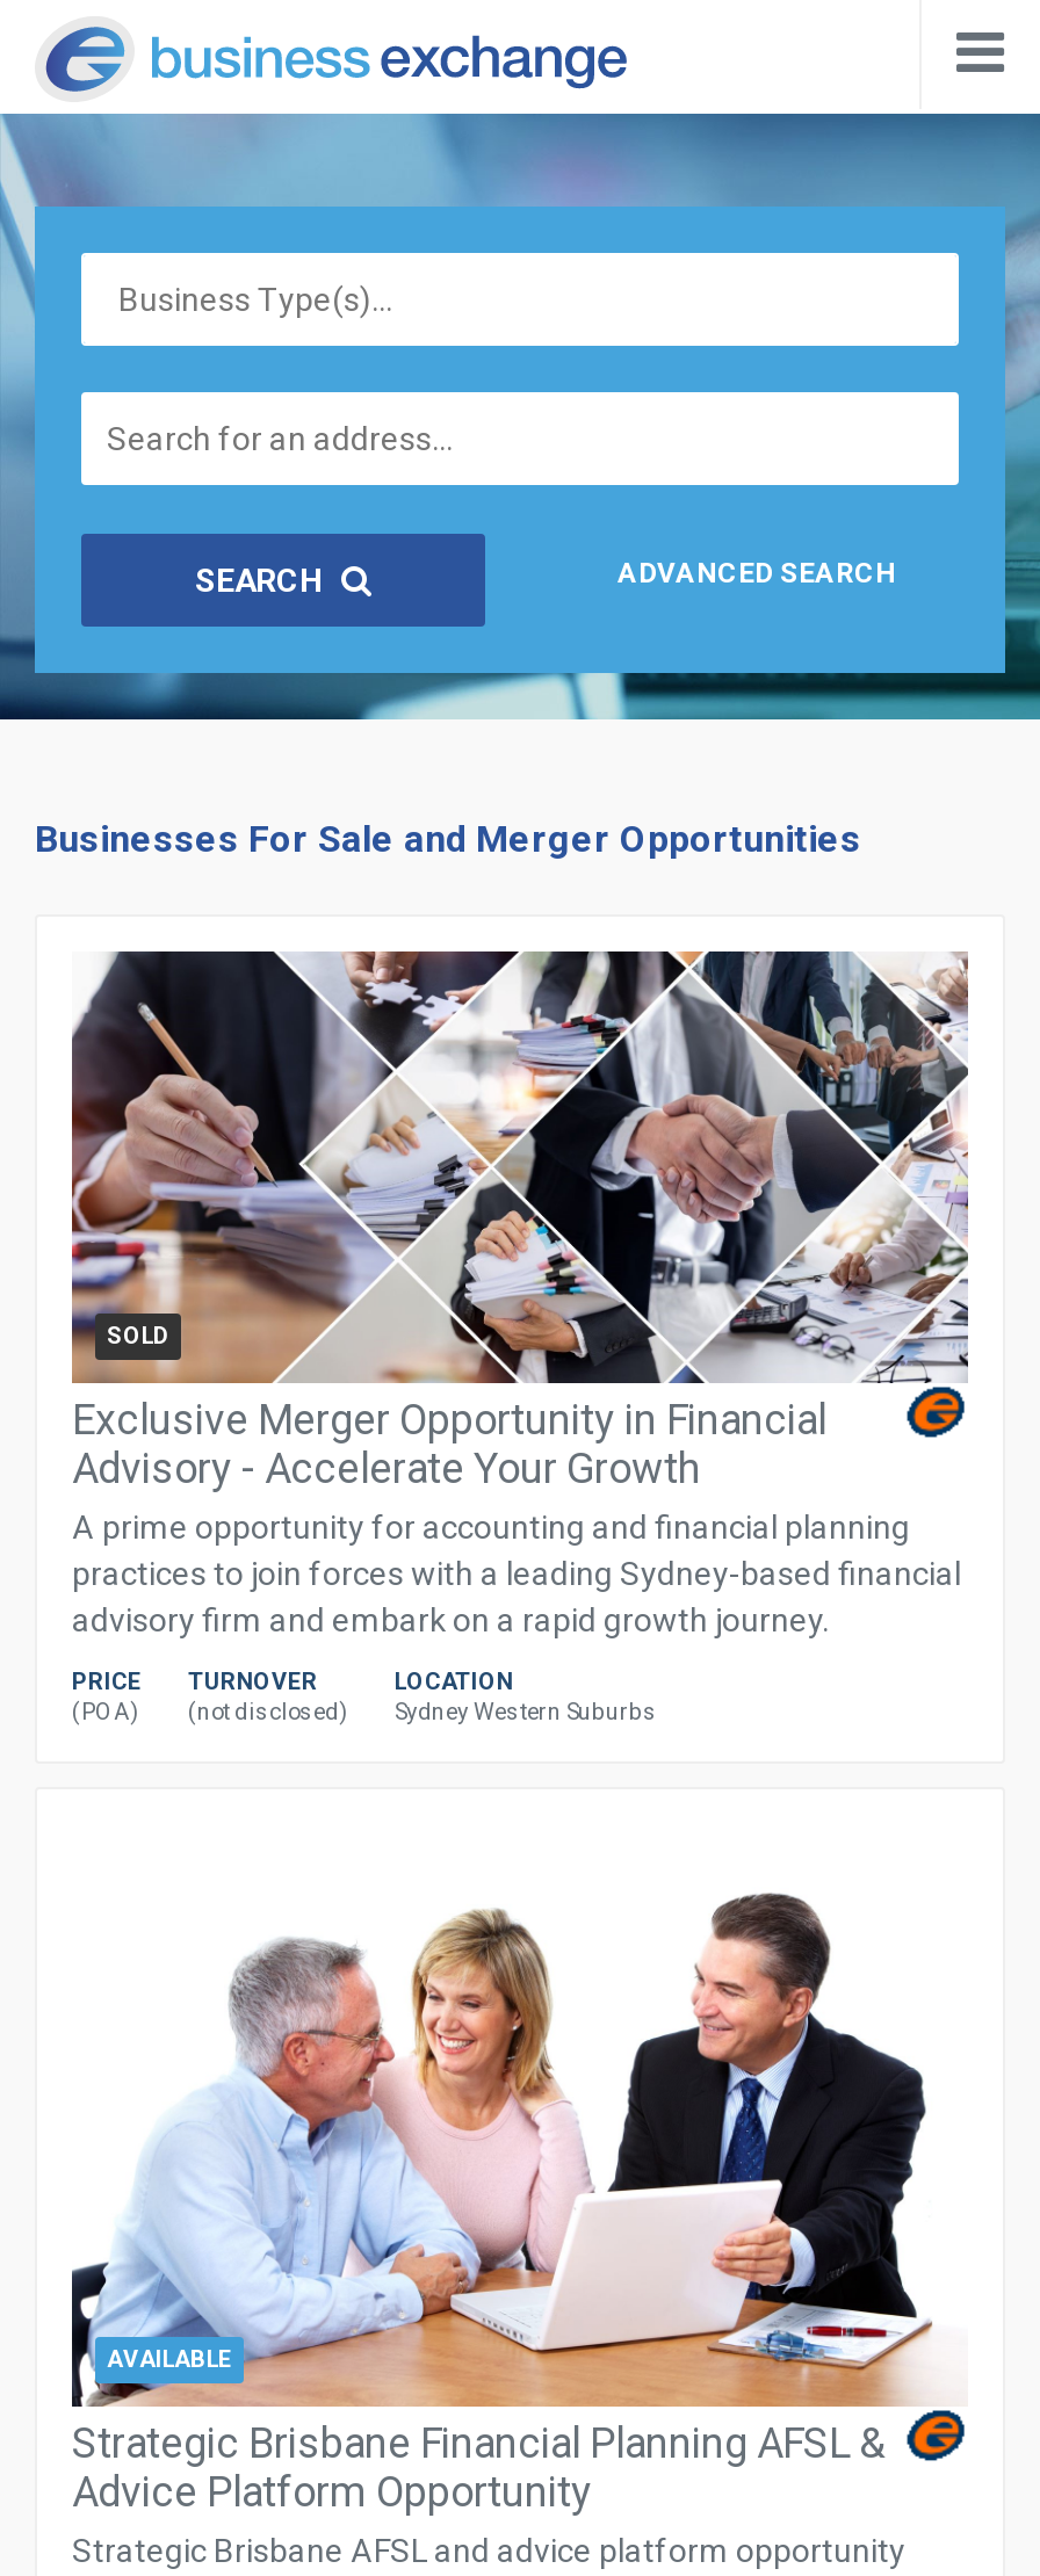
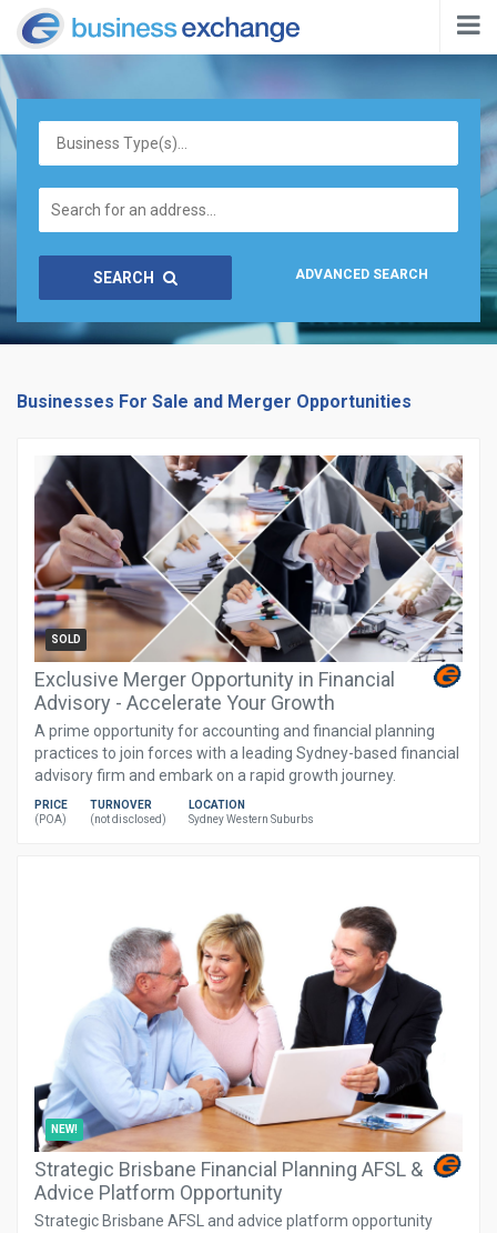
- AVAILABLE
+ NEW!
